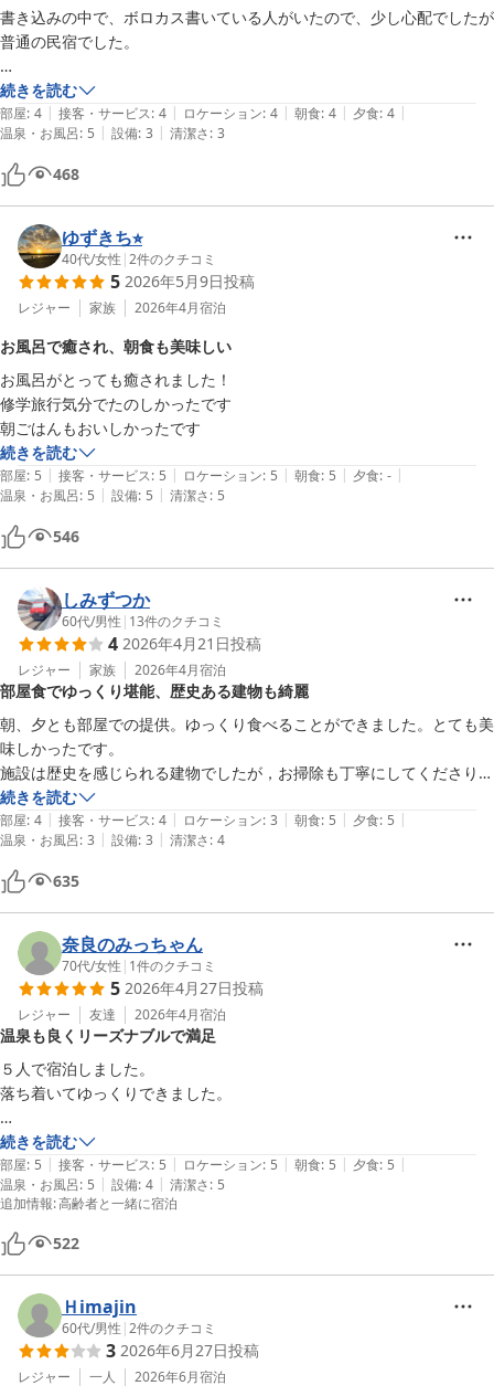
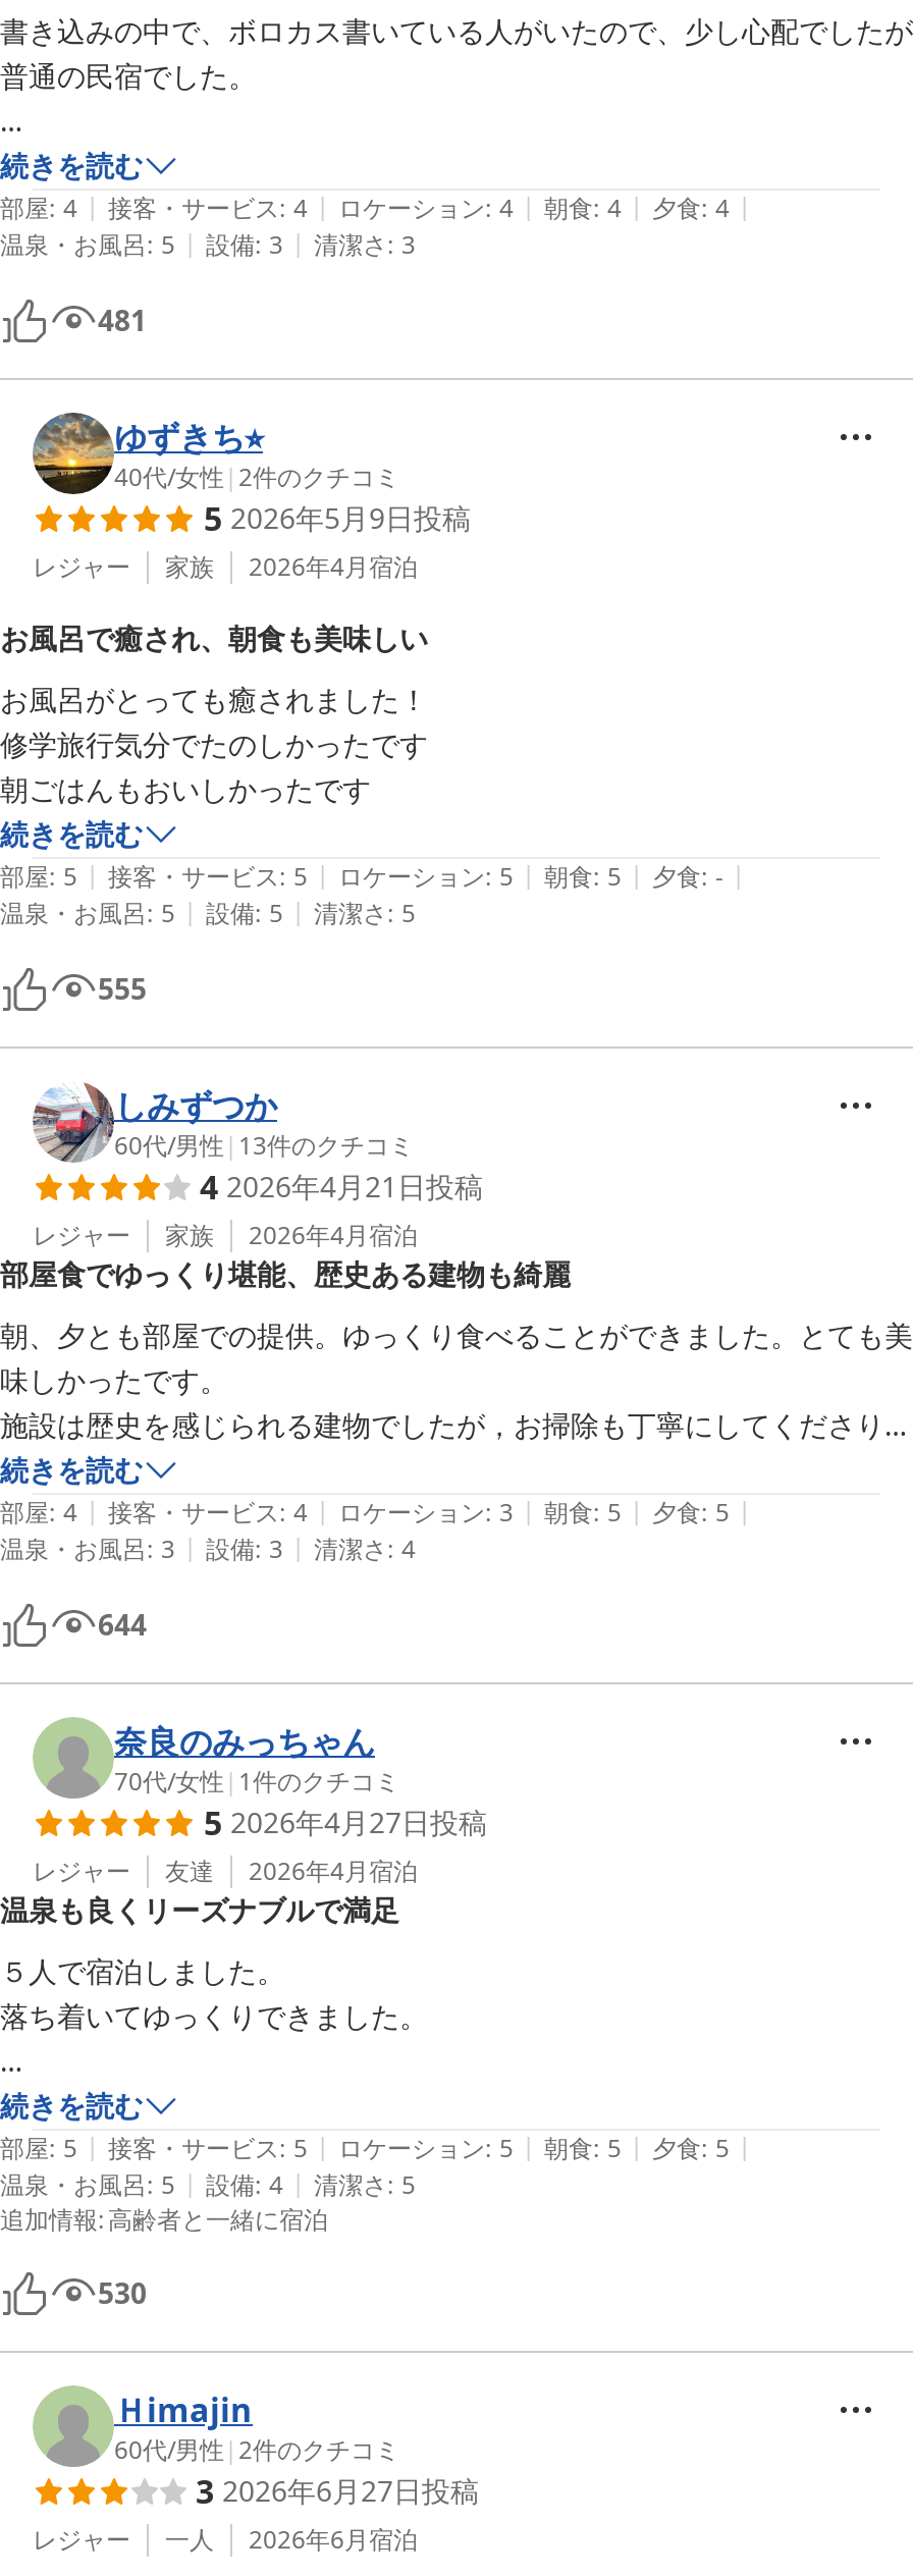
- 468
+ 481

- 546
+ 555

- 635
+ 644

- 522
+ 530
